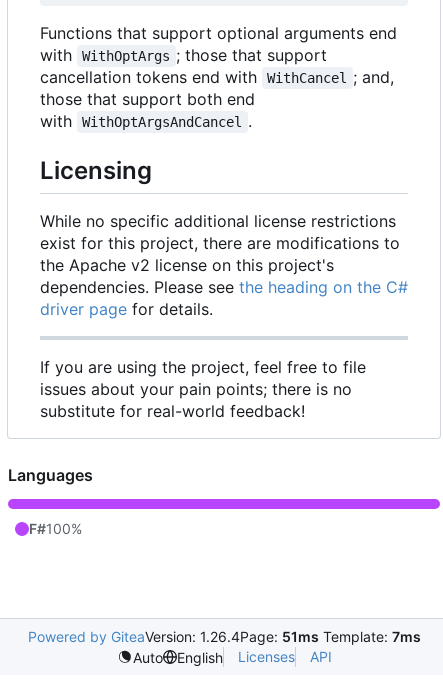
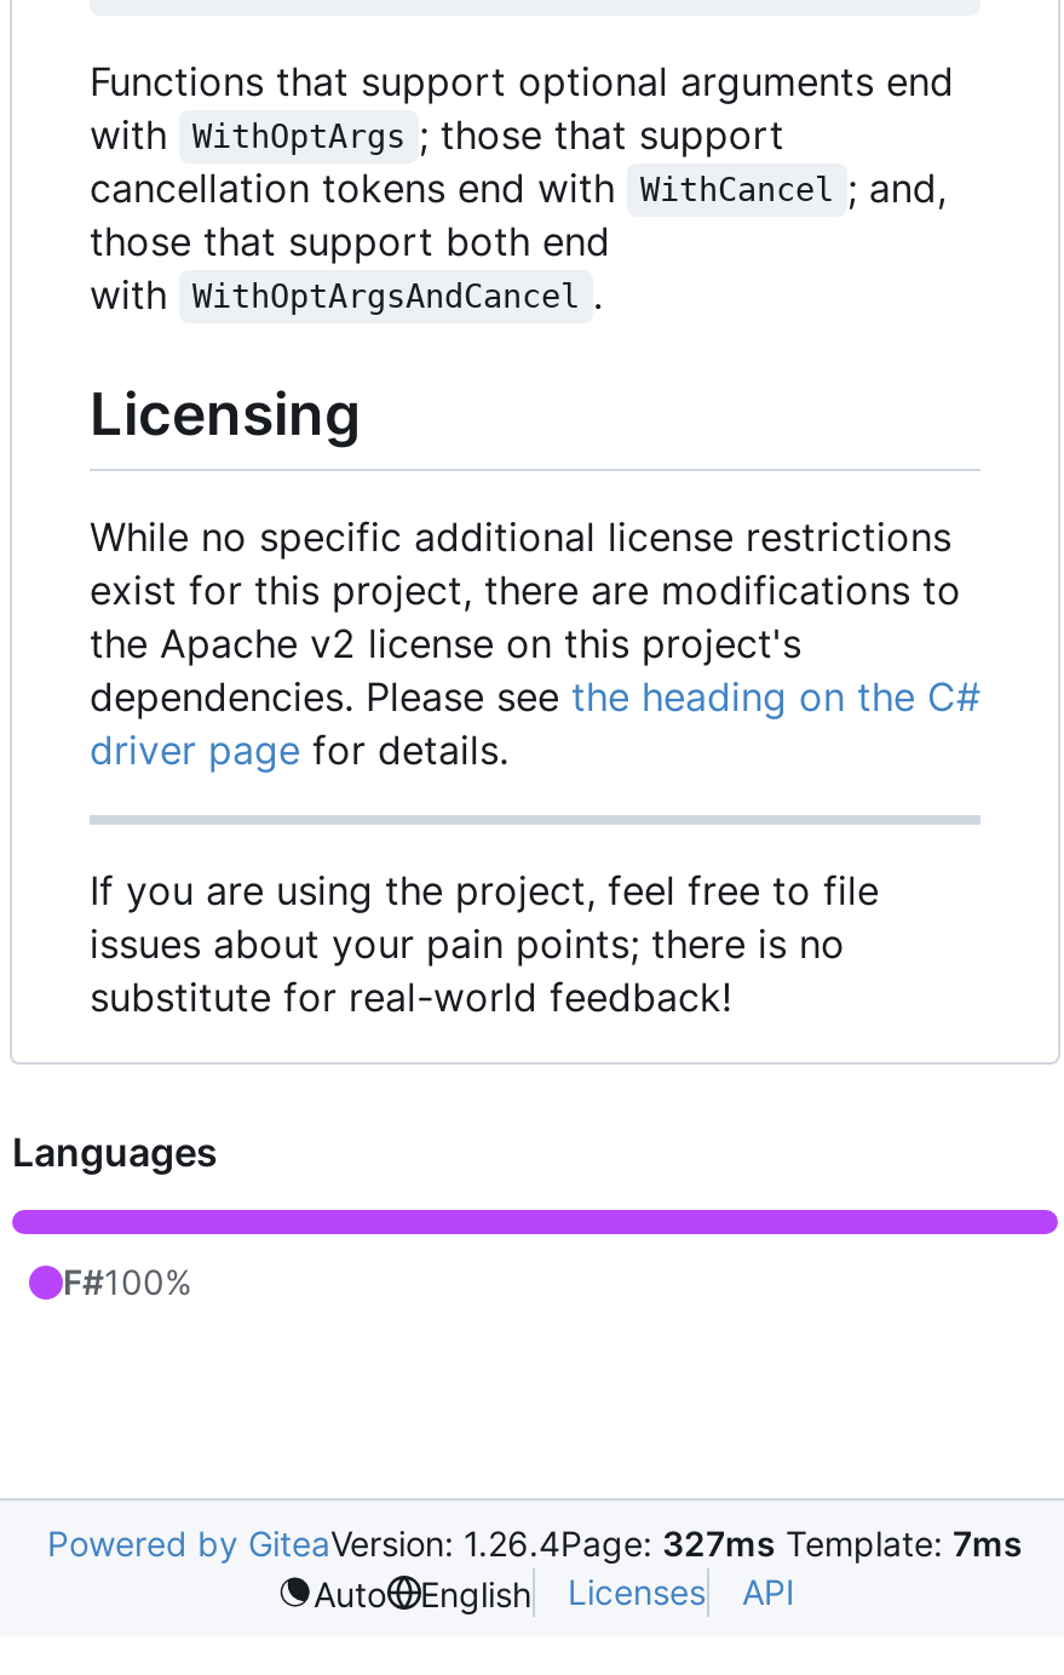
- Powered by GiteaVersion: 1.26.4Page: 51ms Template: 7ms
+ Powered by GiteaVersion: 1.26.4Page: 327ms Template: 7ms
